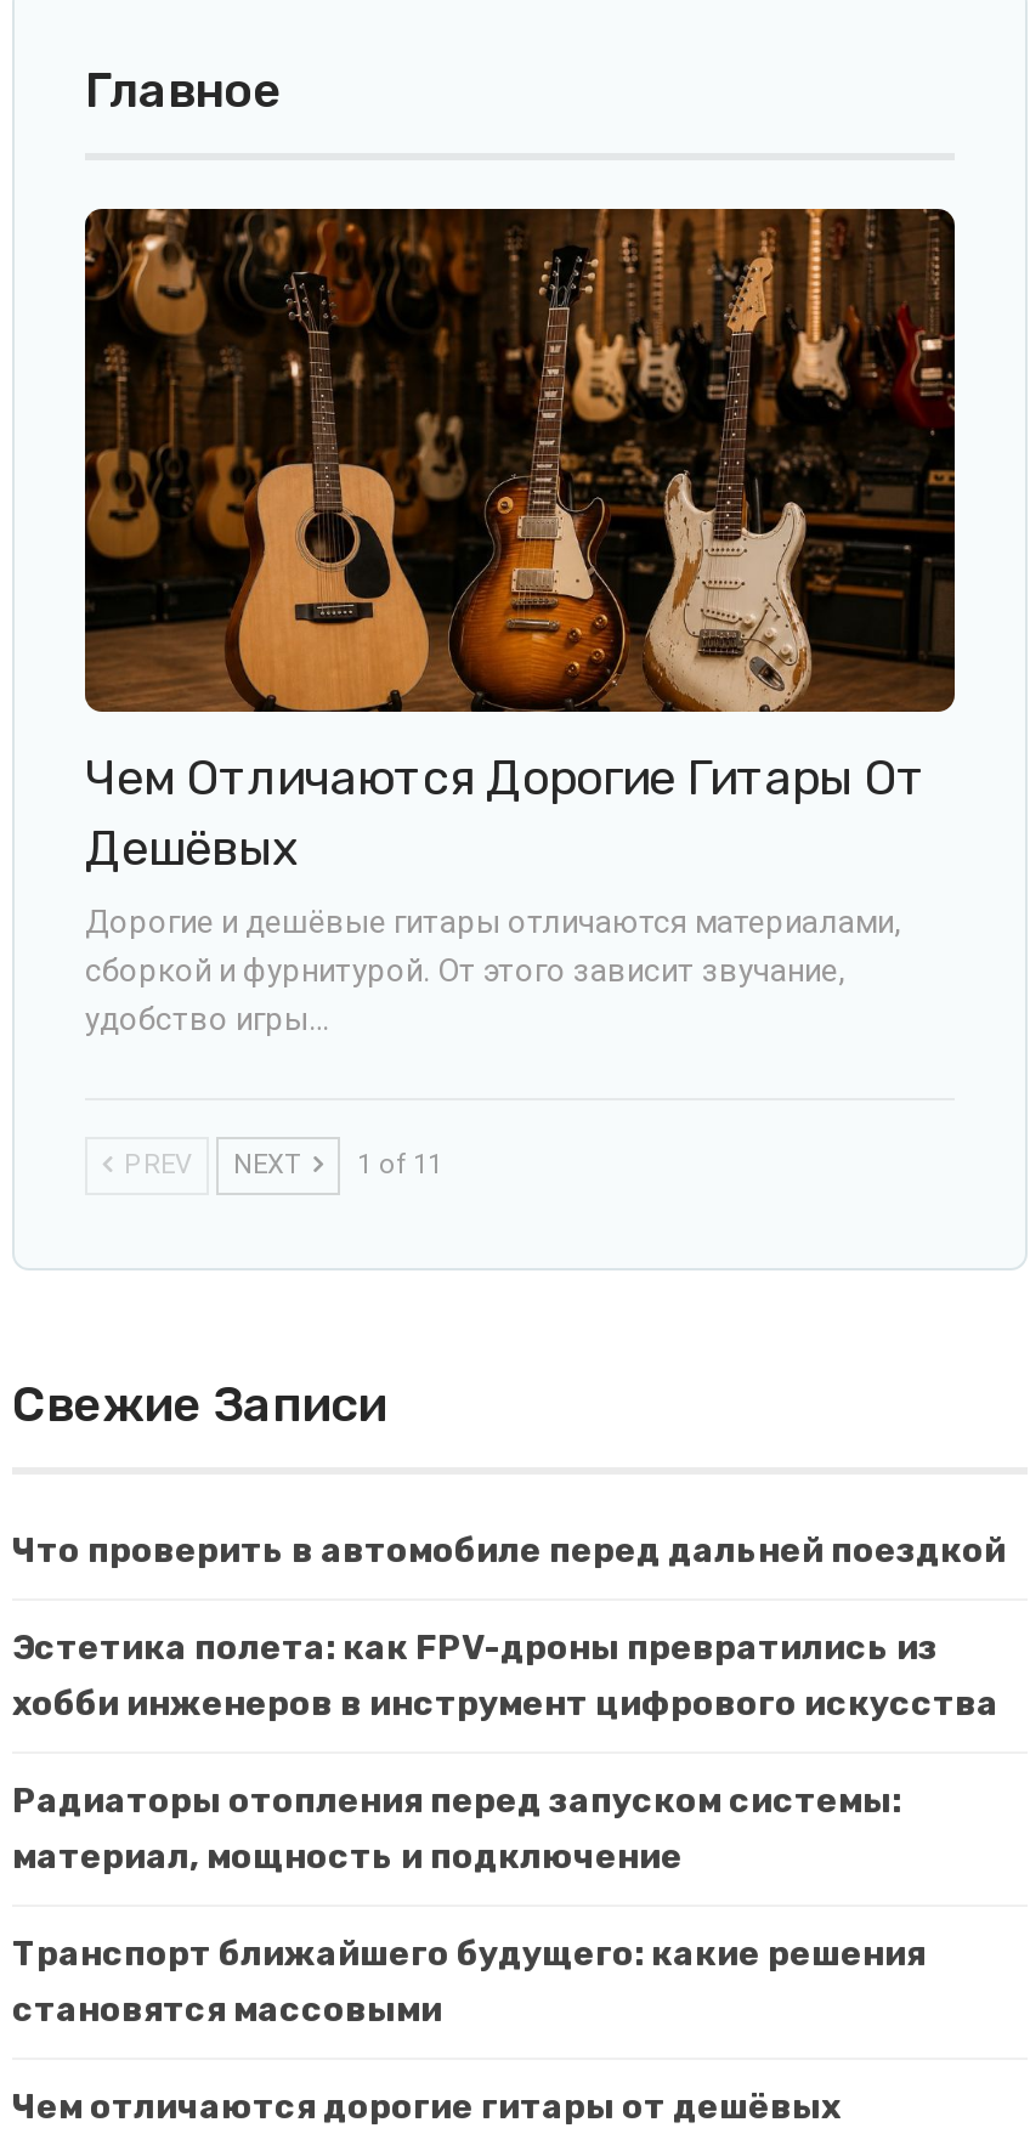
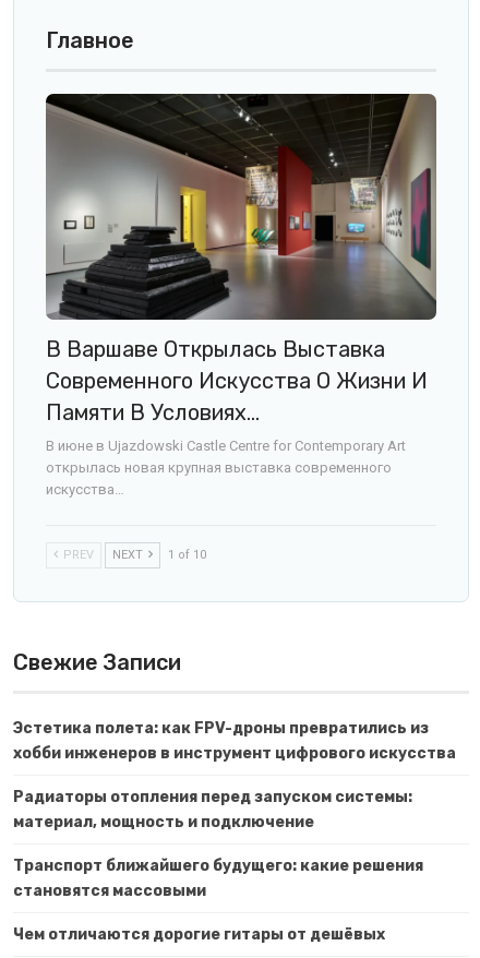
- [image]
- Чем Отличаются Дорогие Гитары От
- Дешёвых
+ [image]
+ В Варшаве Открылась Выставка
+ Современного Искусства О Жизни И
+ Памяти В Условиях…

- Дорогие и дешёвые гитары отличаются материалами,
- сборкой и фурнитурой. От этого зависит звучание,
- удобство игры…
+ В июне в Ujazdowski Castle Centre for Contemporary Art
+ открылась новая крупная выставка современного
+ искусства…

moved down: PREV | NEXT | Свежие Записи

- PREV NEXT 1 of 11
+ PREV NEXT 1 of 10

- Что проверить в автомобиле перед дальней поездкой
